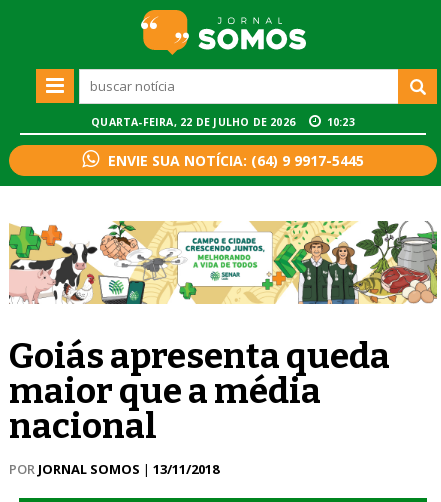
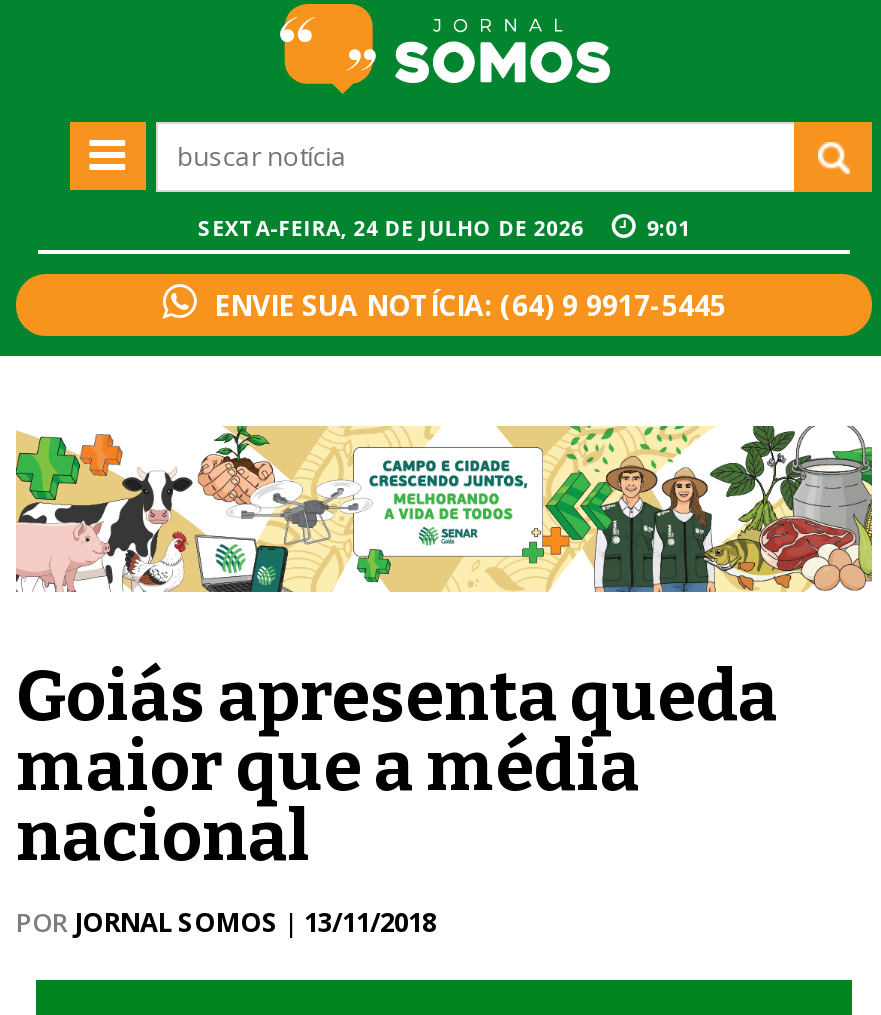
- QUARTA-FEIRA, 22 DE JULHO DE 2026
+ SEXTA-FEIRA, 24 DE JULHO DE 2026

- 10:23
+ 9:01
